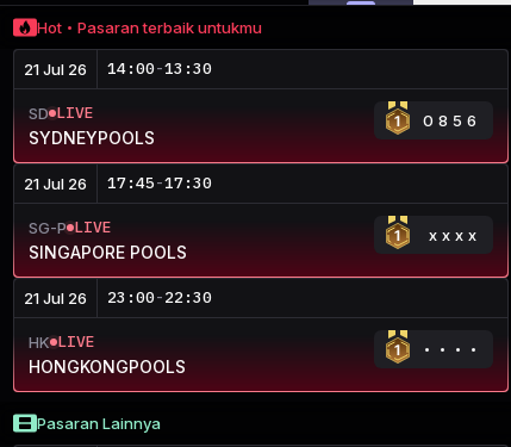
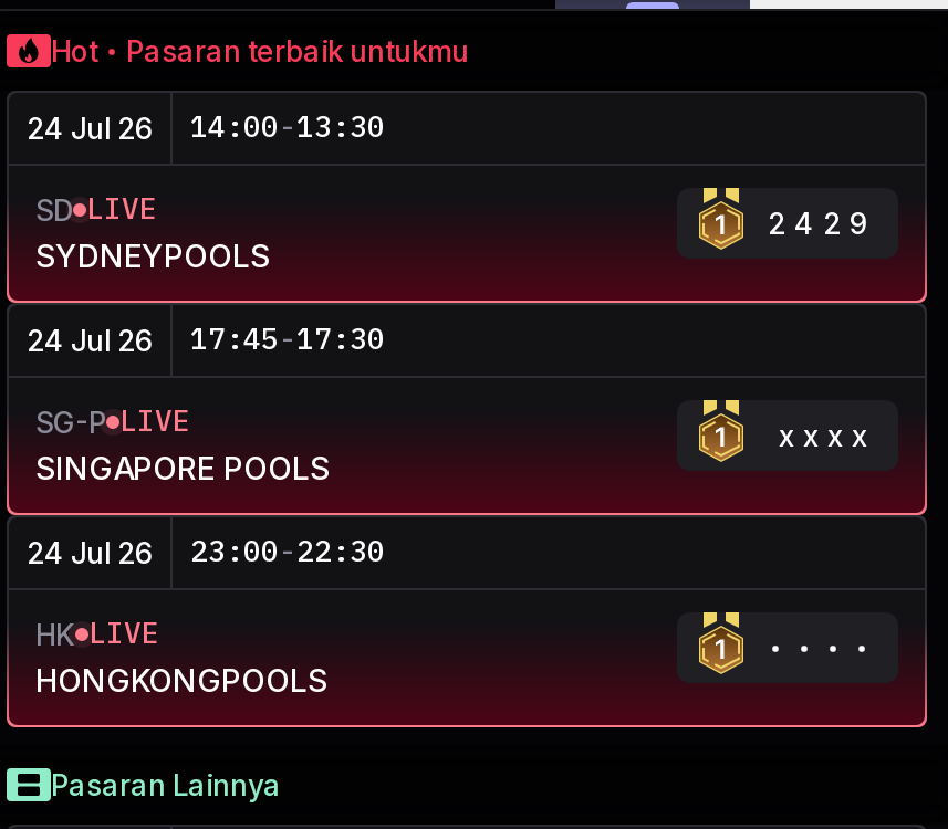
- 21 Jul 26 14:00 -13:30
+ 24 Jul 26 14:00 -13:30

- 0856
+ 2429

- 21 Jul 26 17:45 -17:30
+ 24 Jul 26 17:45 -17:30

- 21 Jul 26 23:00 - 22:30
+ 24 Jul 26 23:00 - 22:30
